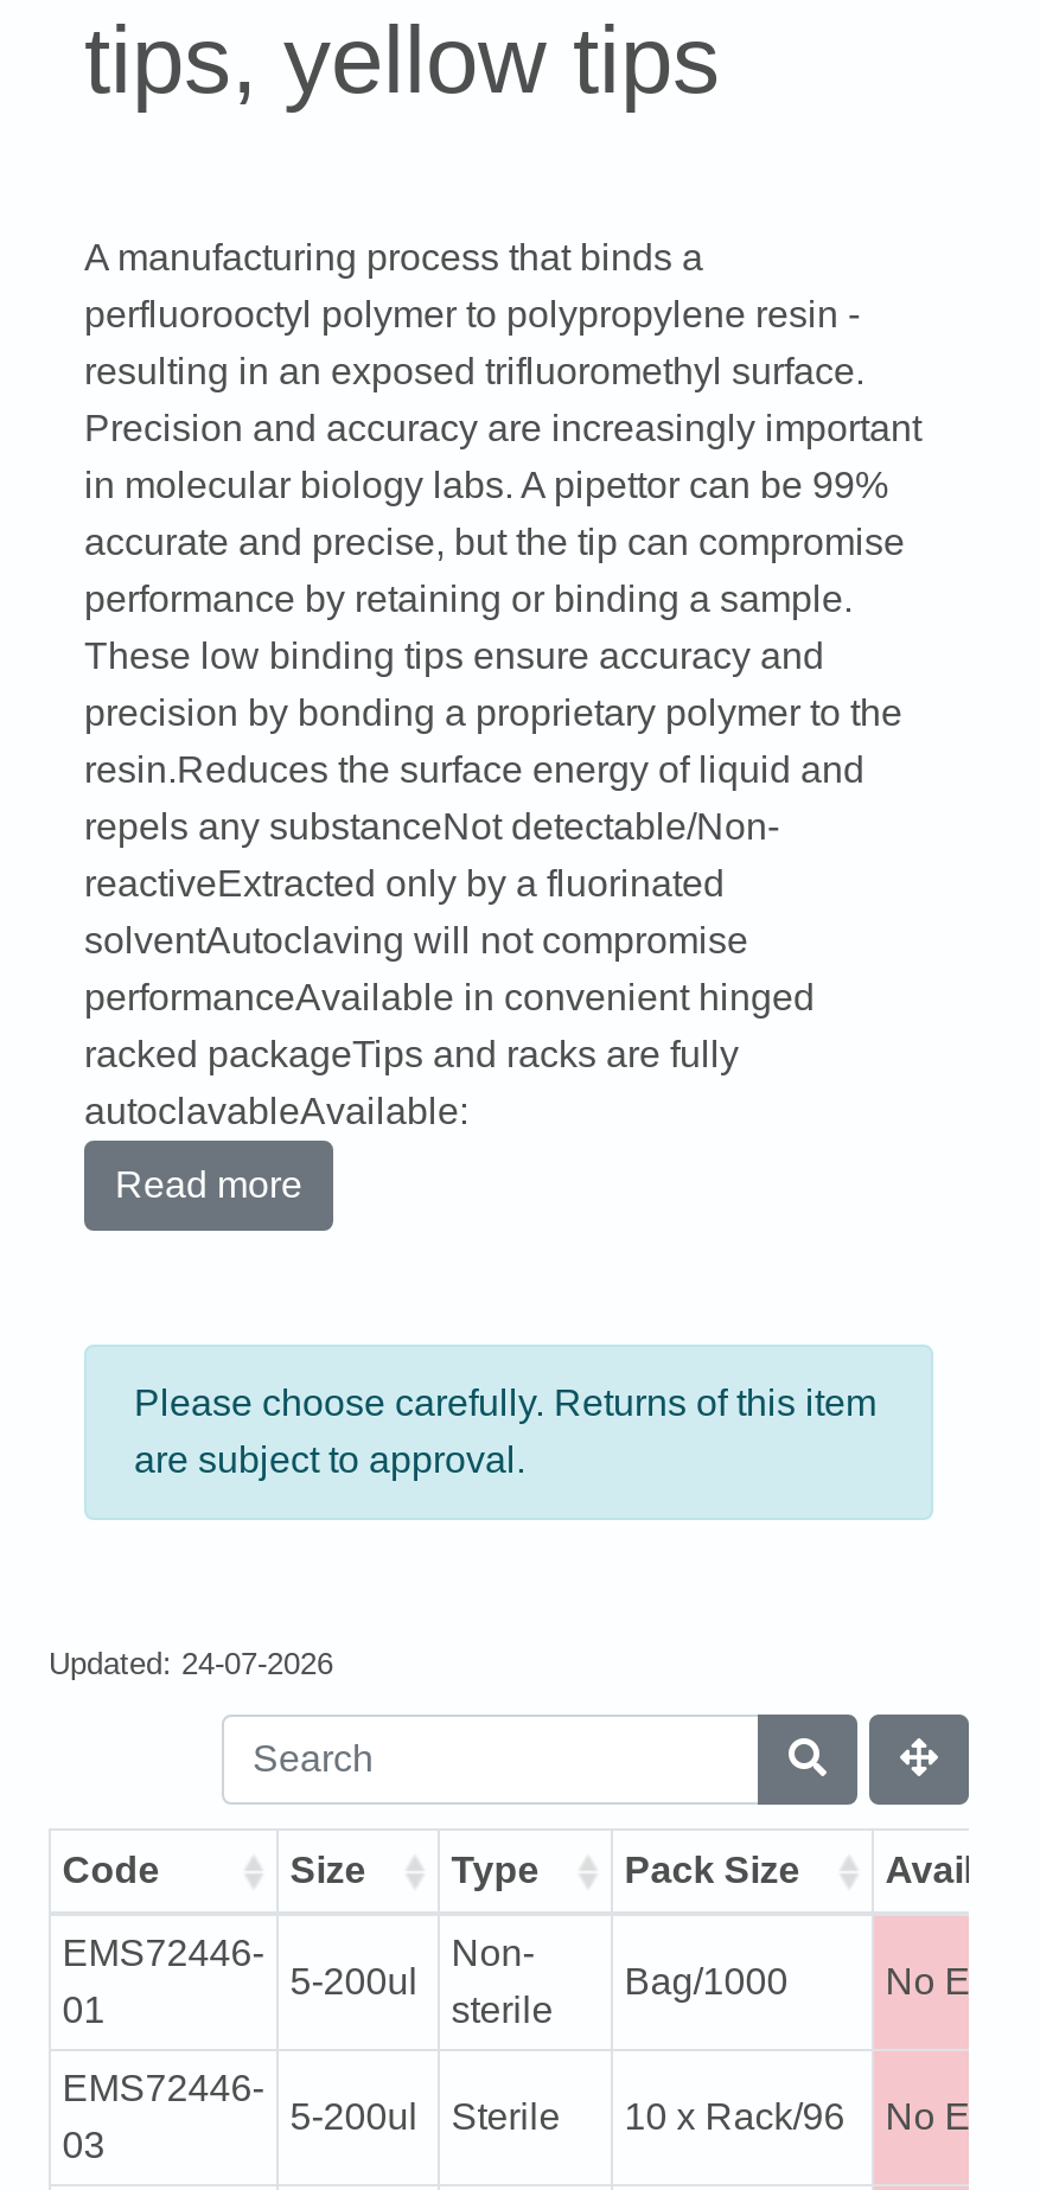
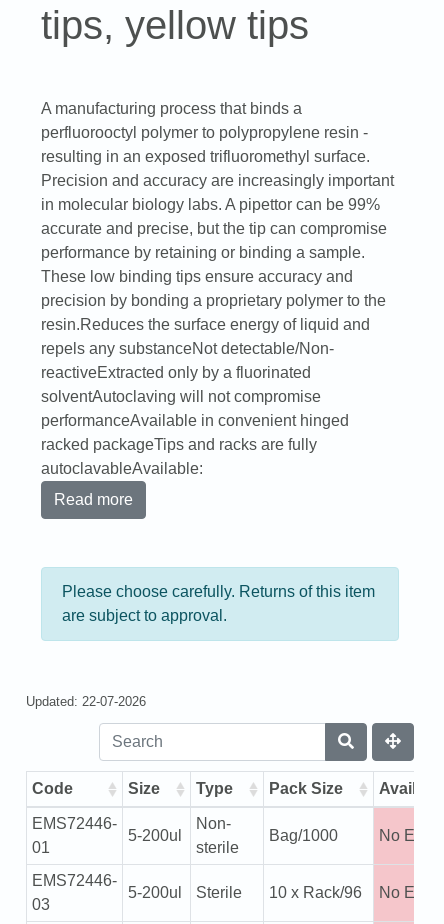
- Updated: 24-07-2026
+ Updated: 22-07-2026
